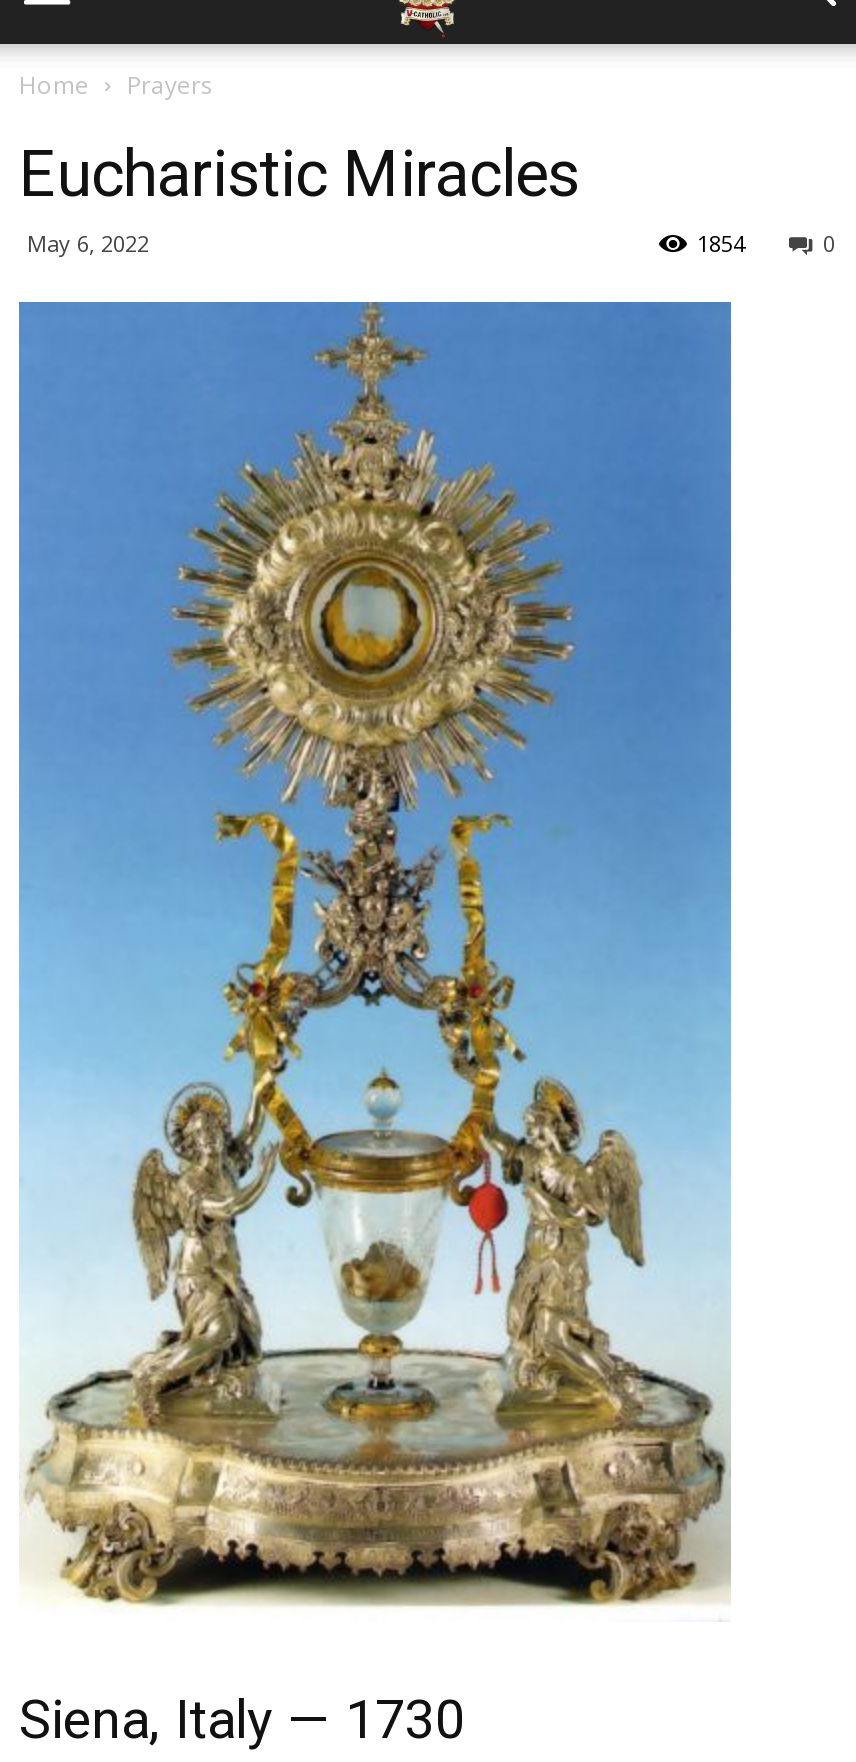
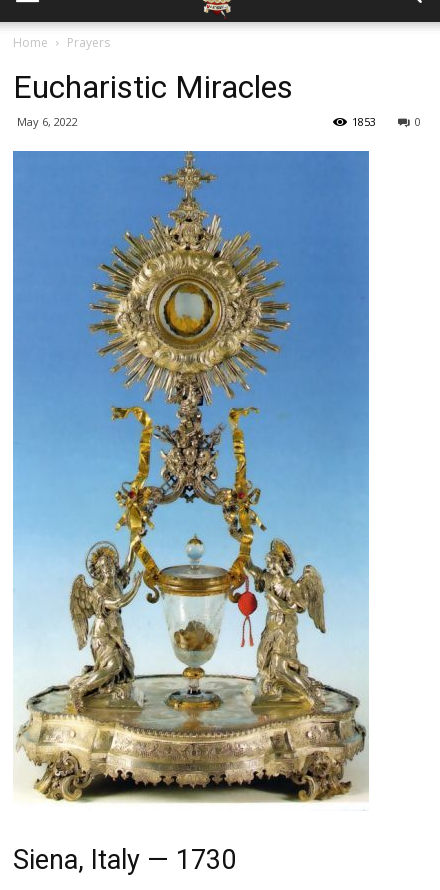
- 1854
+ 1853
